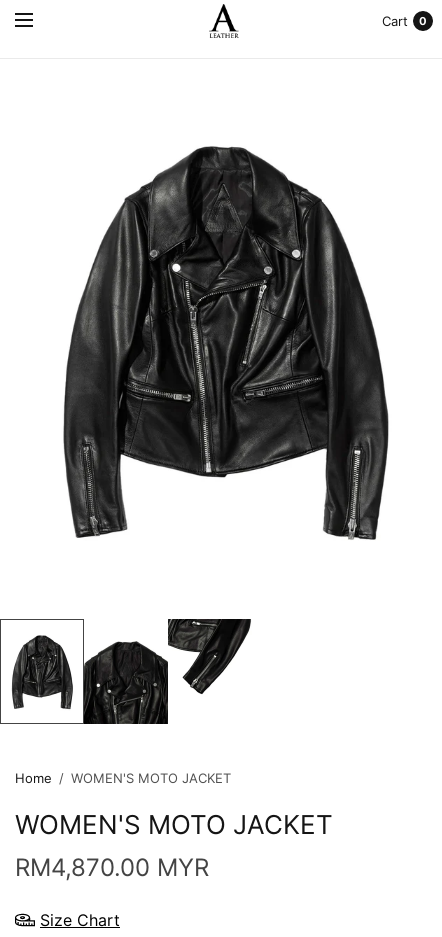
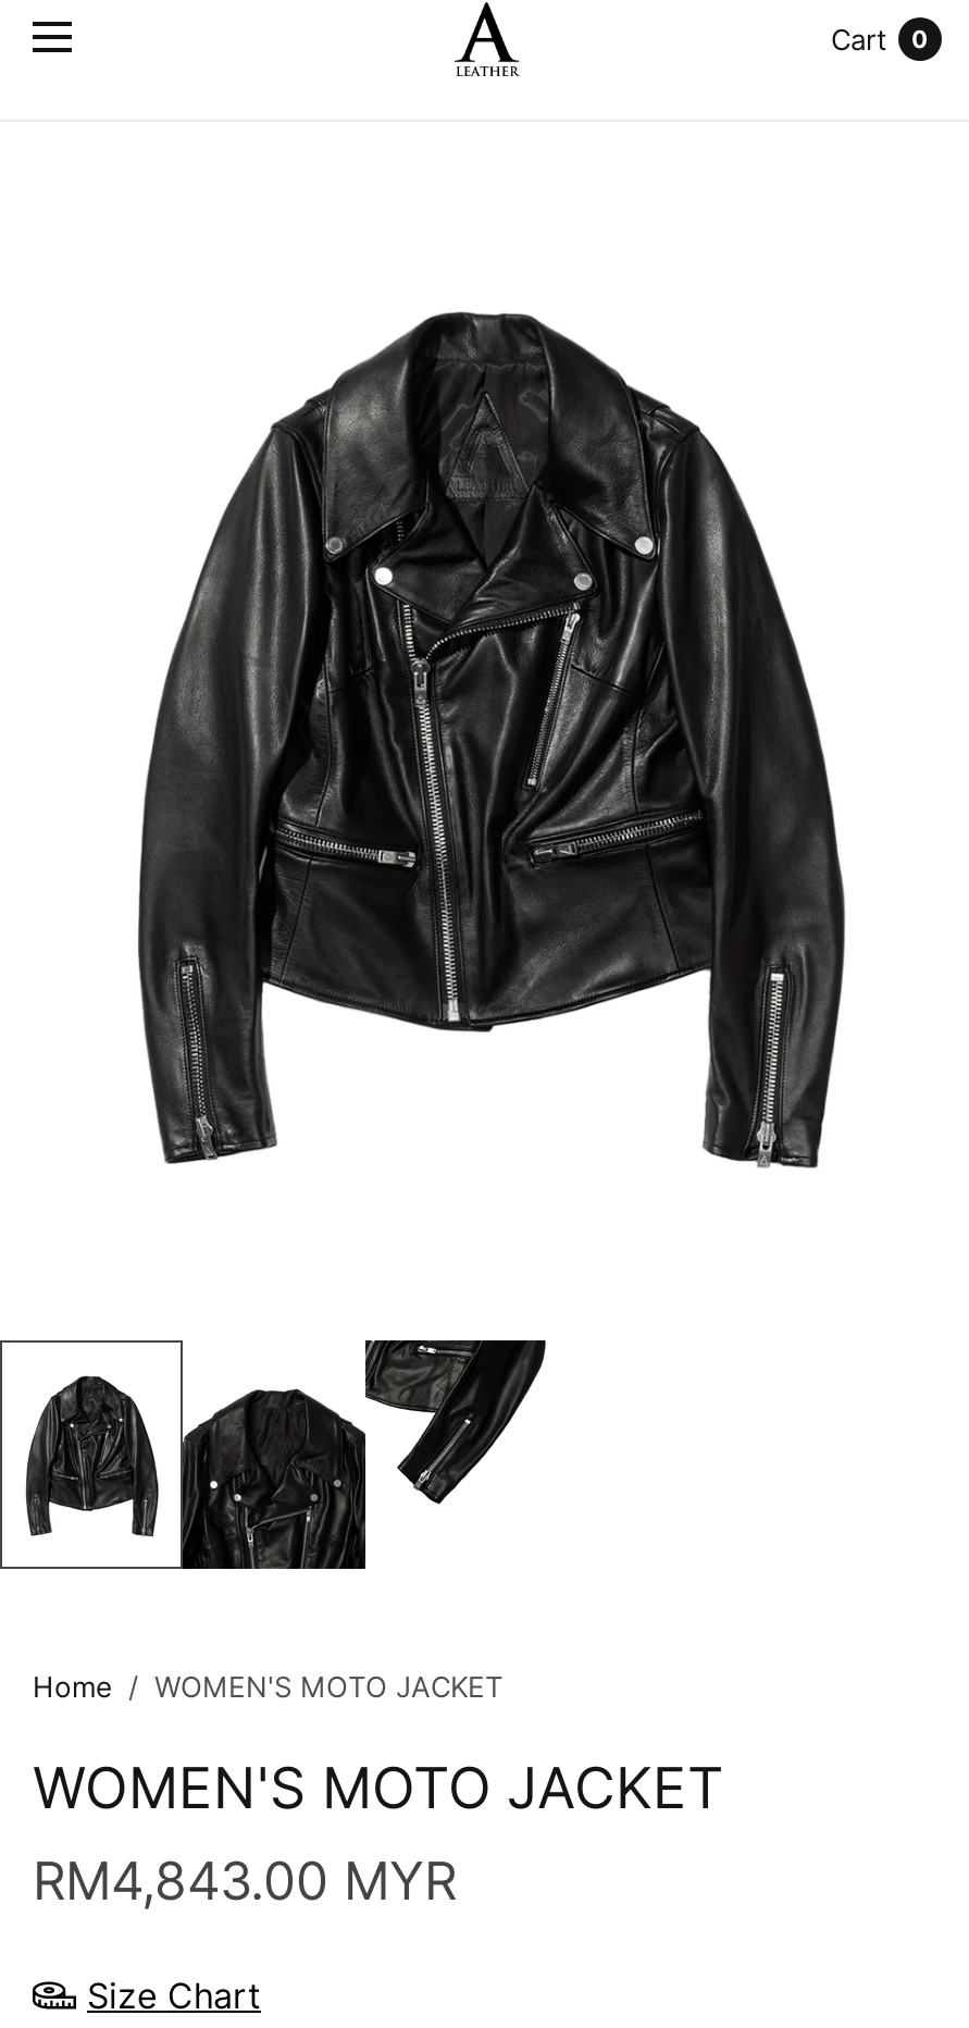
- RM4,870.00 MYR
+ RM4,843.00 MYR
